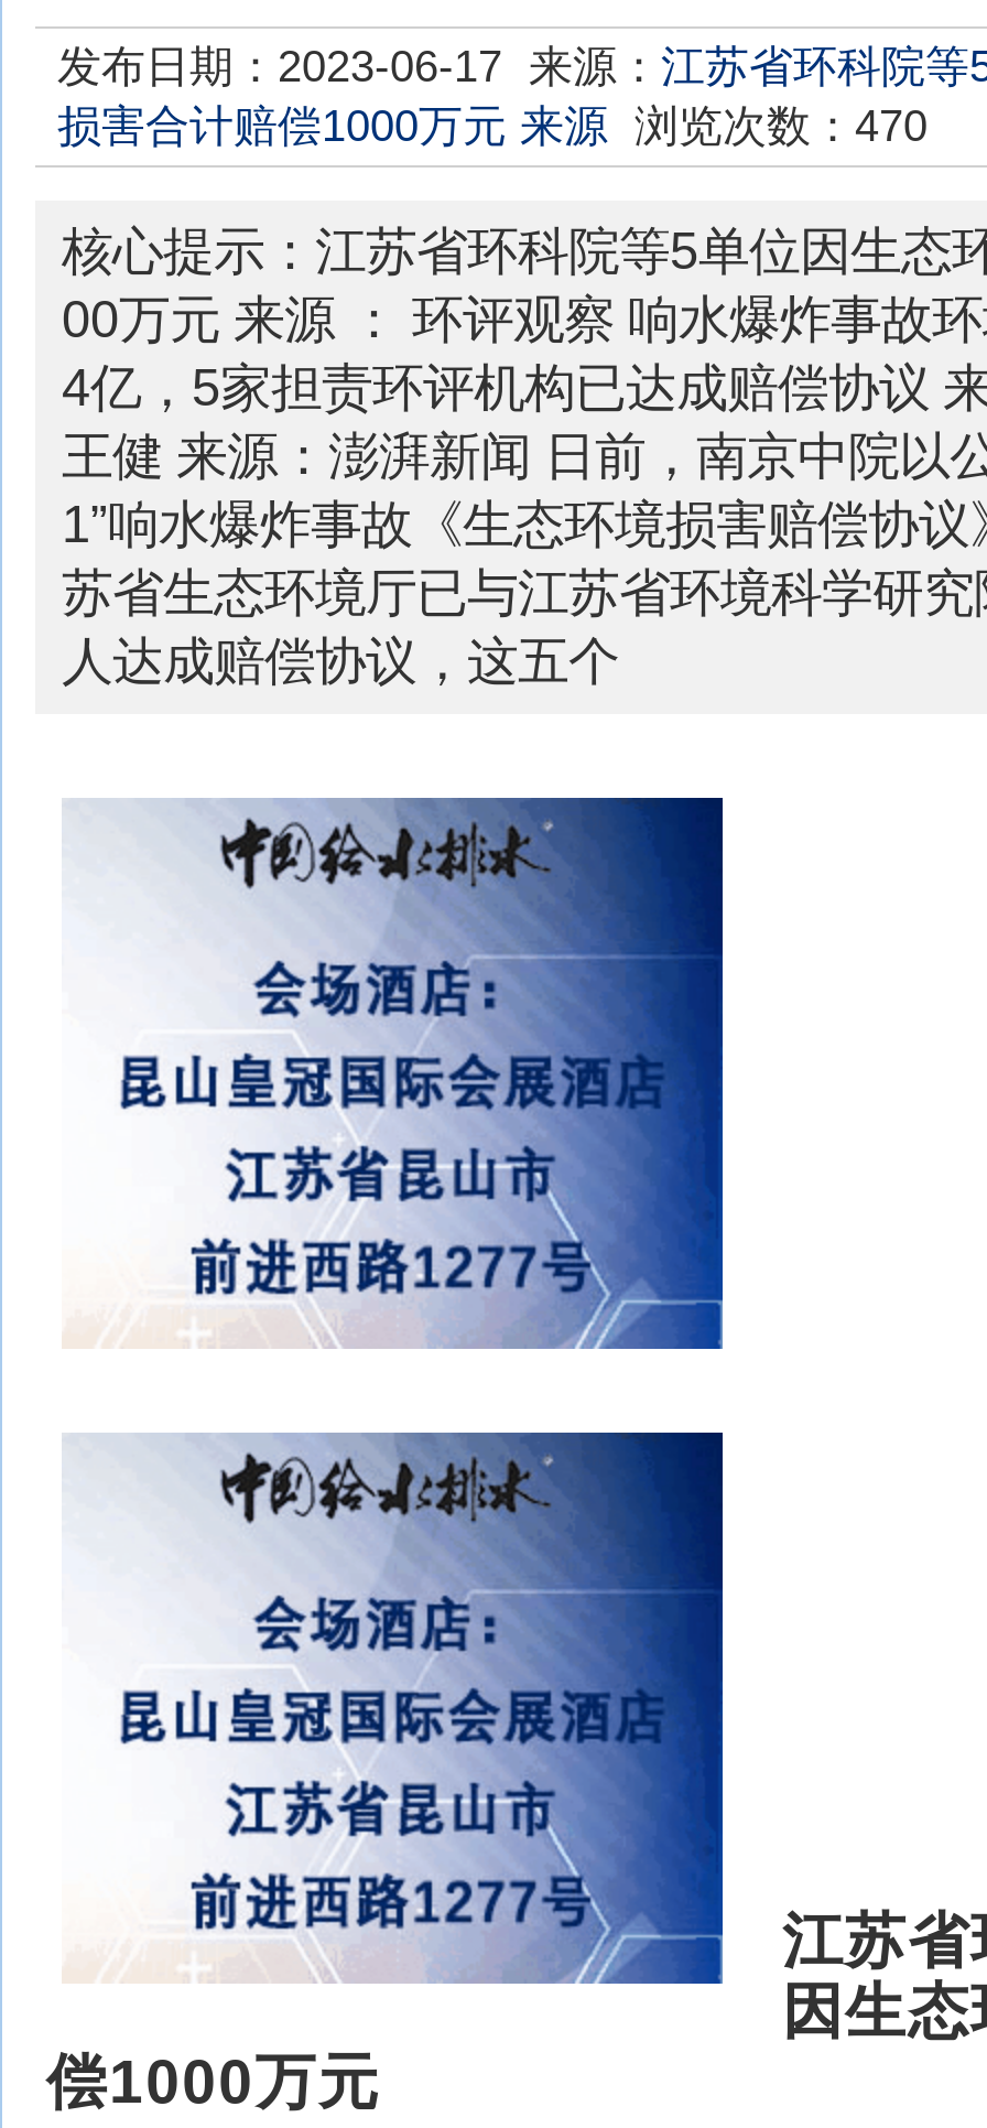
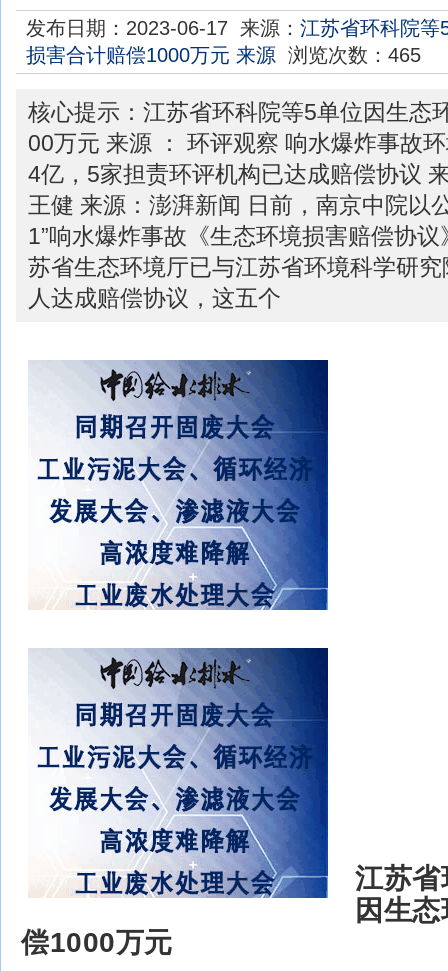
- 损害合计赔偿1000万元 来源浏览次数：470
+ 损害合计赔偿1000万元 来源浏览次数：465

- [image]
+ [image]

- [image]
+ [image]
